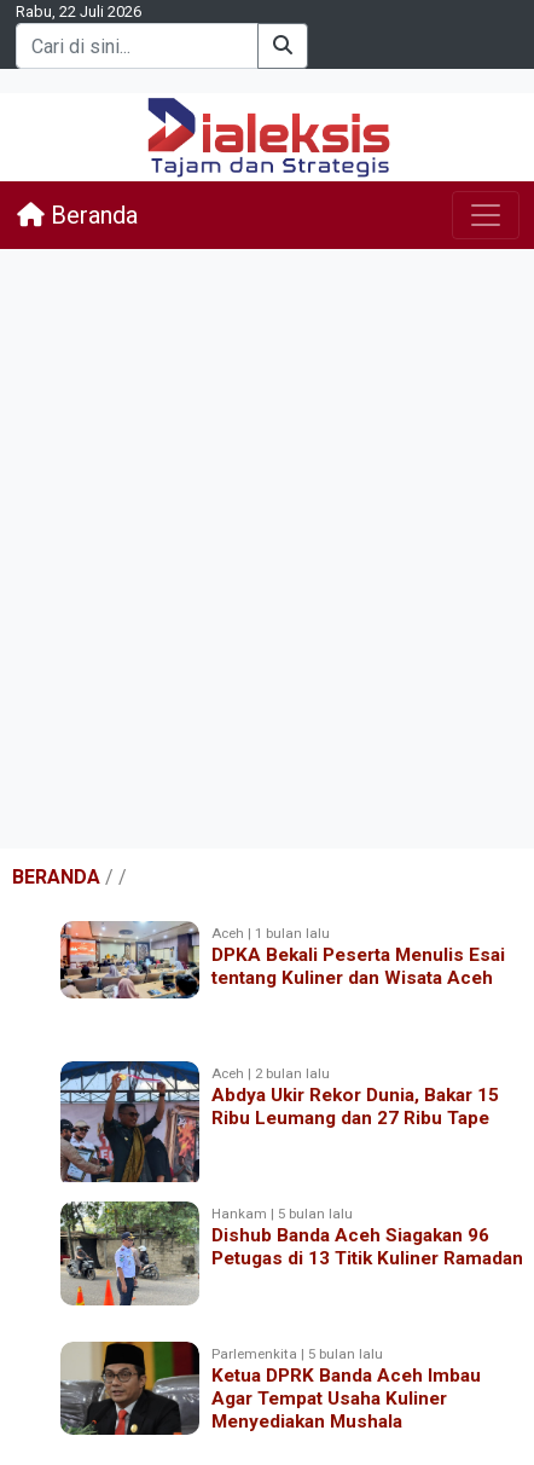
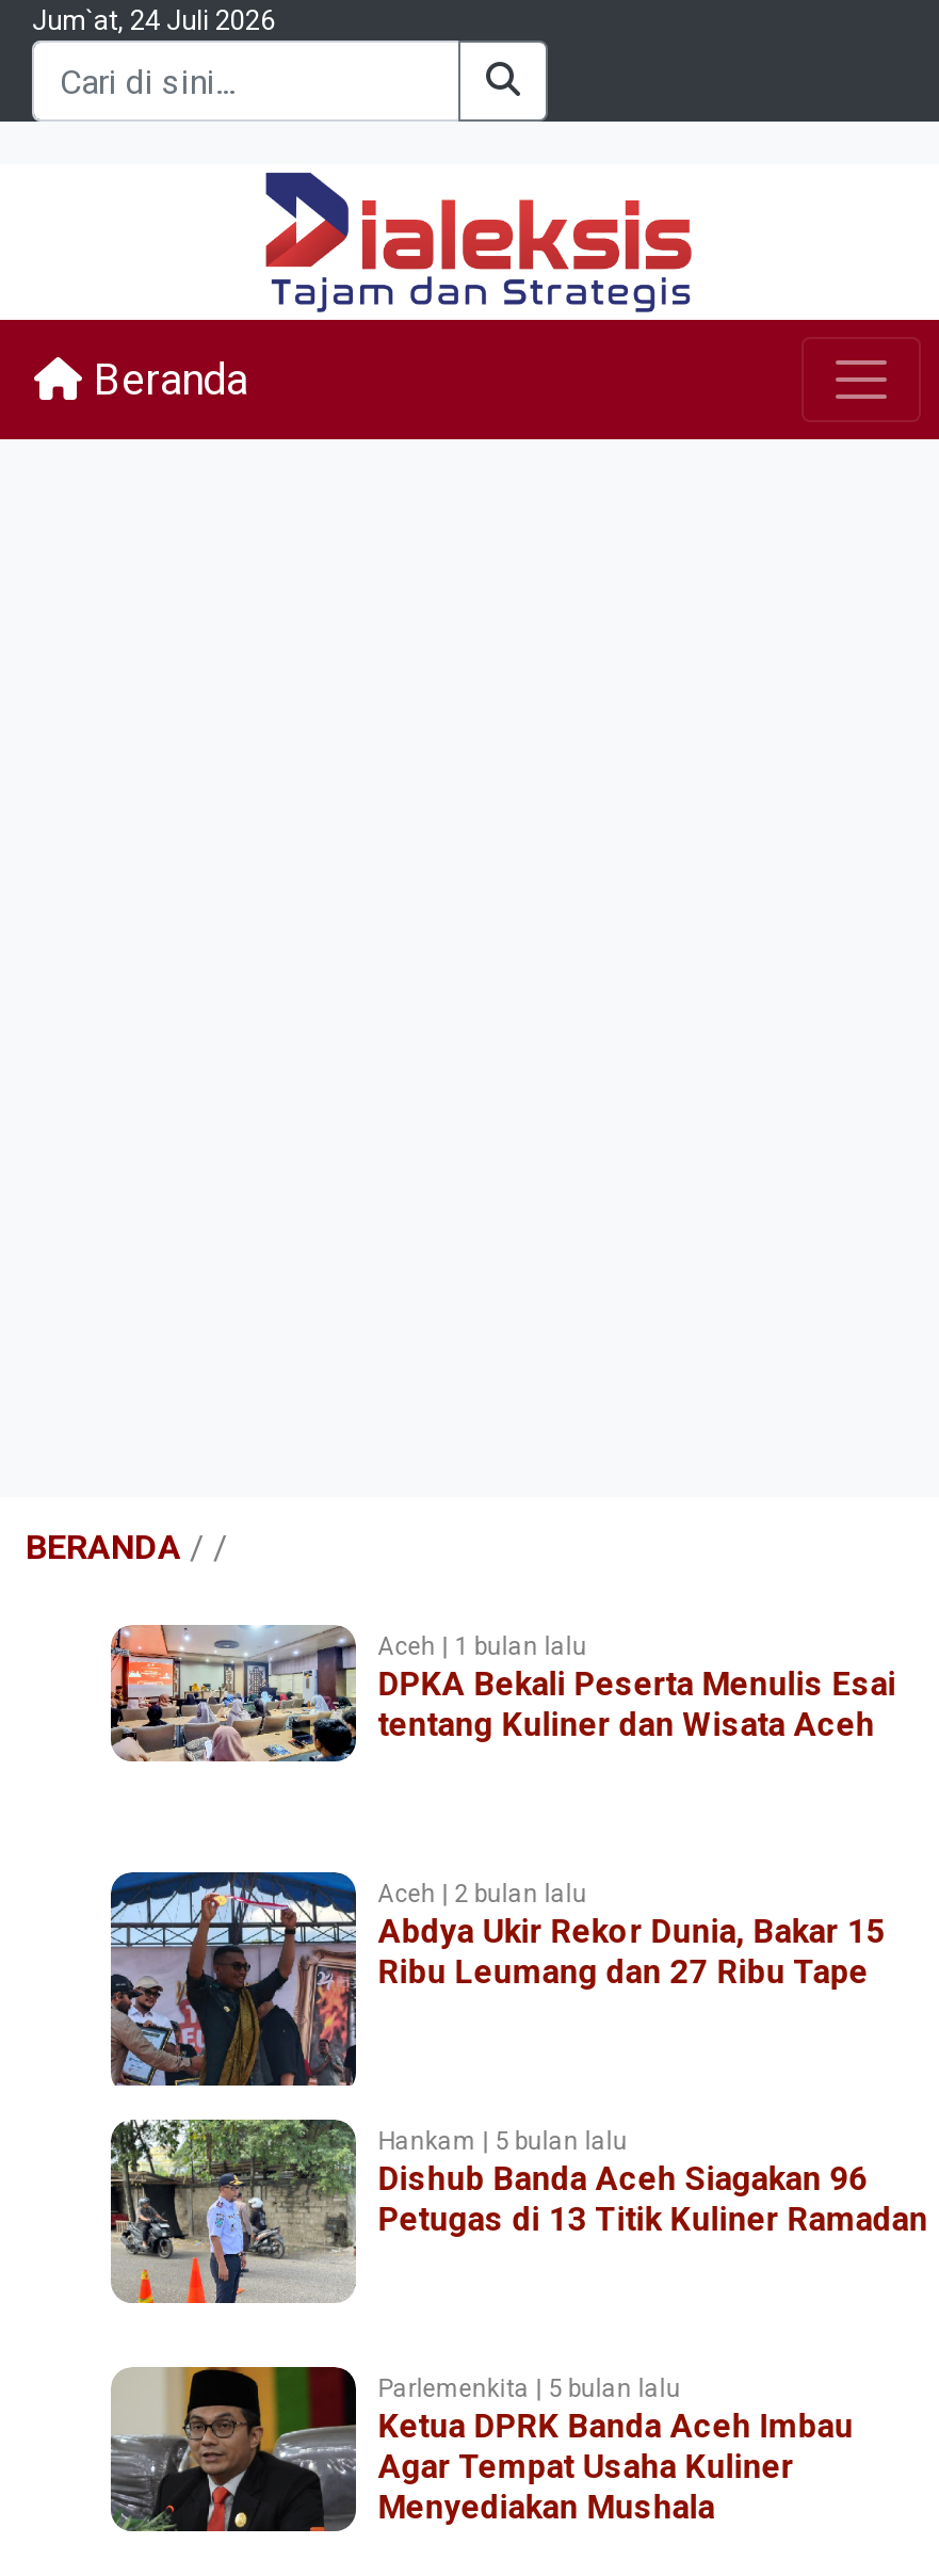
- Rabu, 22 Juli 2026
+ Jum`at, 24 Juli 2026
